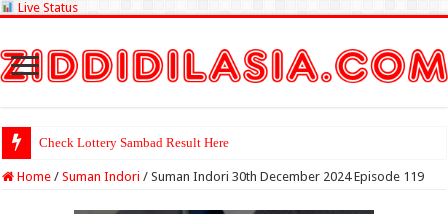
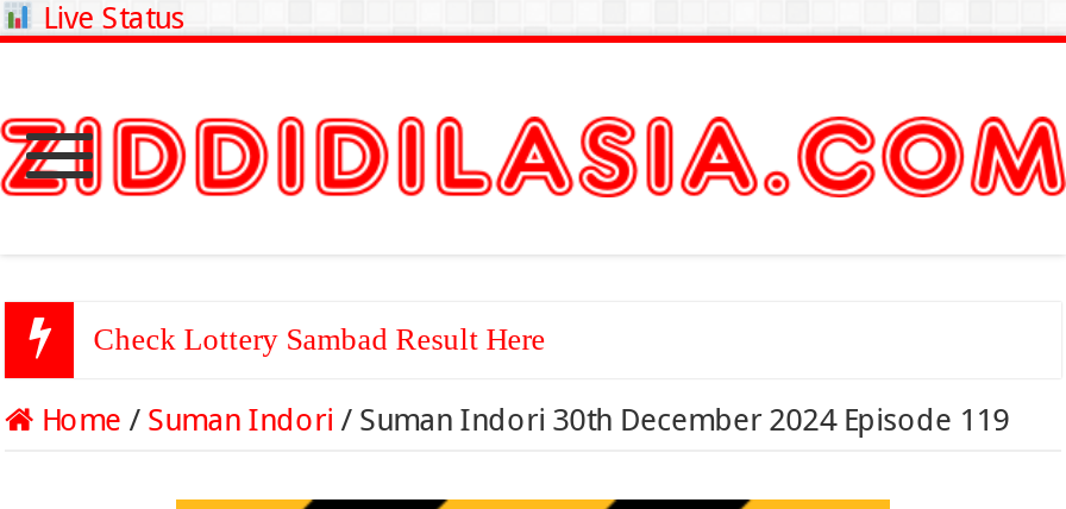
- Check Lottery Sambad Result Here
+ Chec
